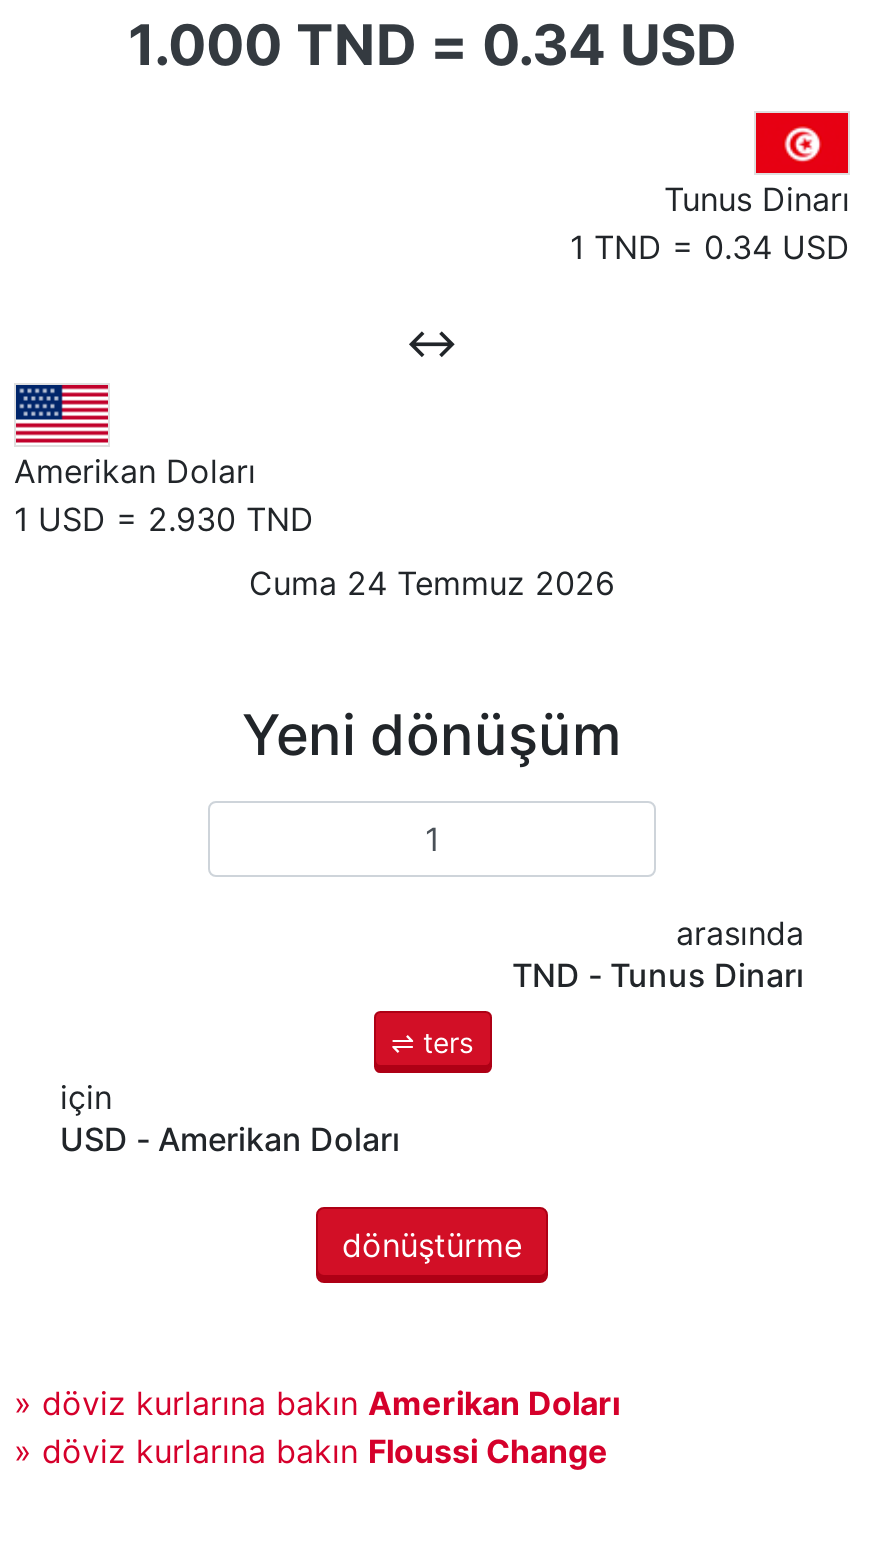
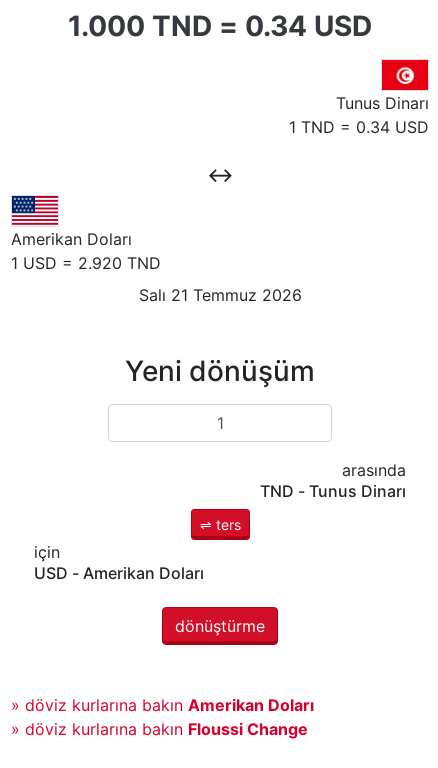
- 1 USD = 2.930 TND
+ 1 USD = 2.920 TND

- Cuma 24 Temmuz 2026
+ Salı 21 Temmuz 2026
